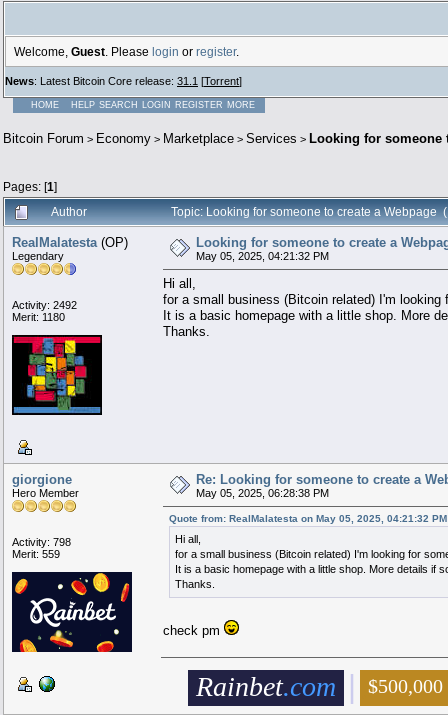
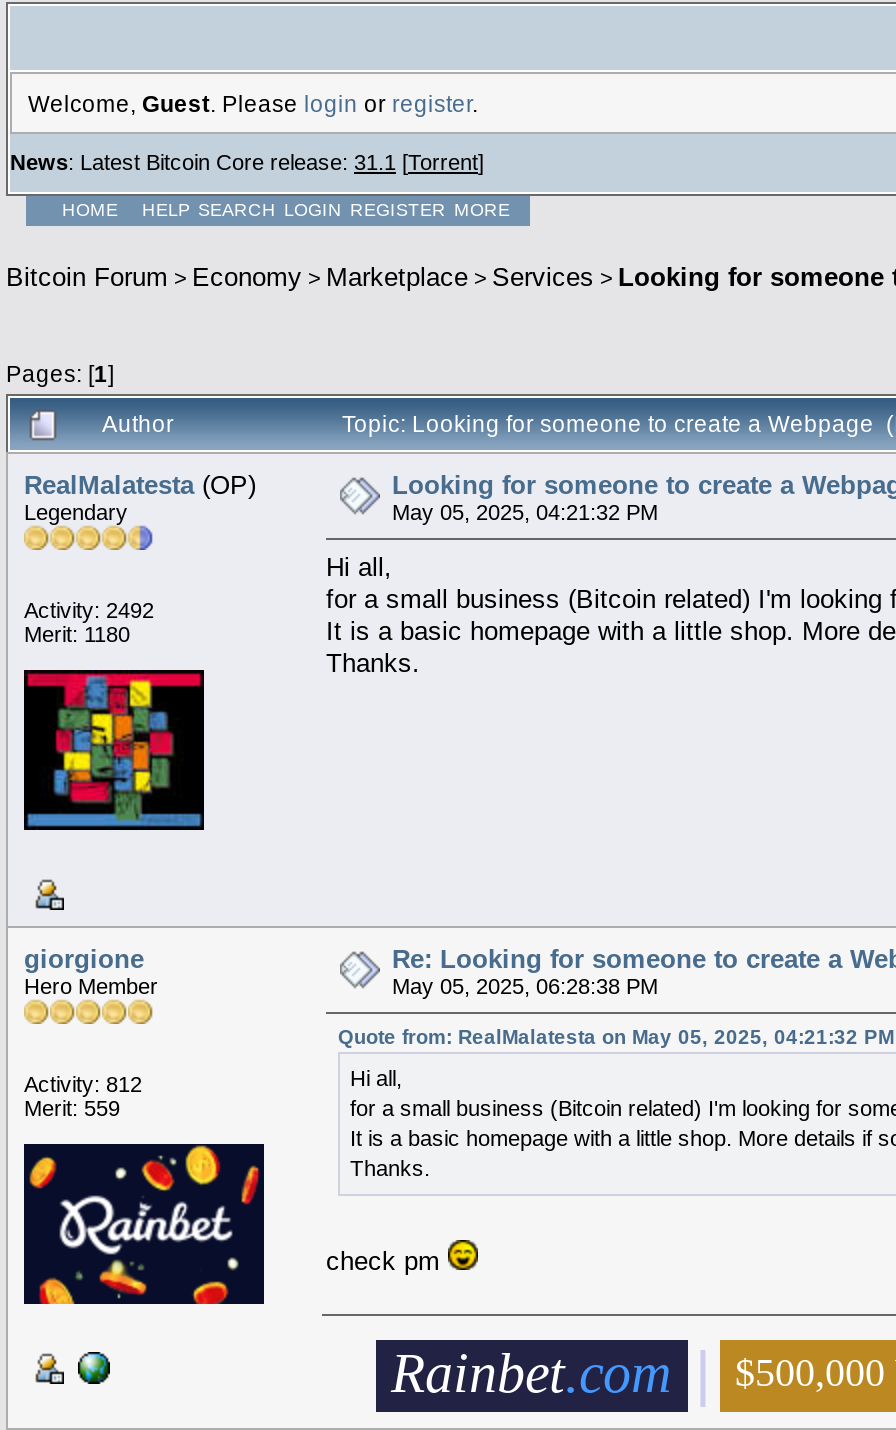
- Activity: 798
+ Activity: 812
